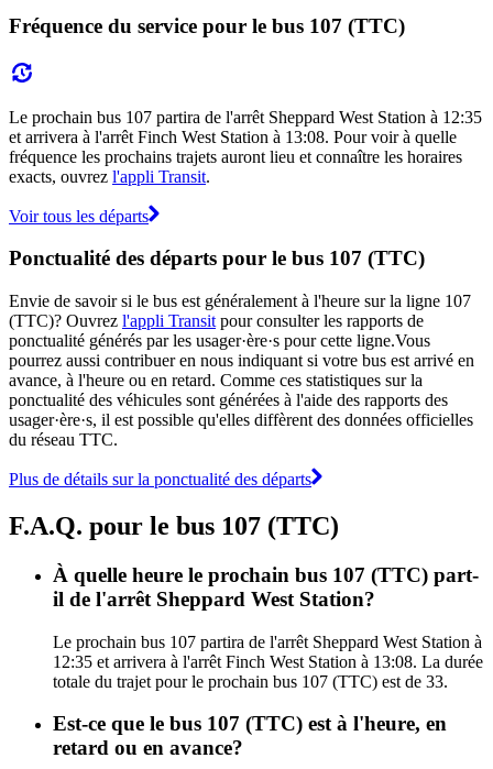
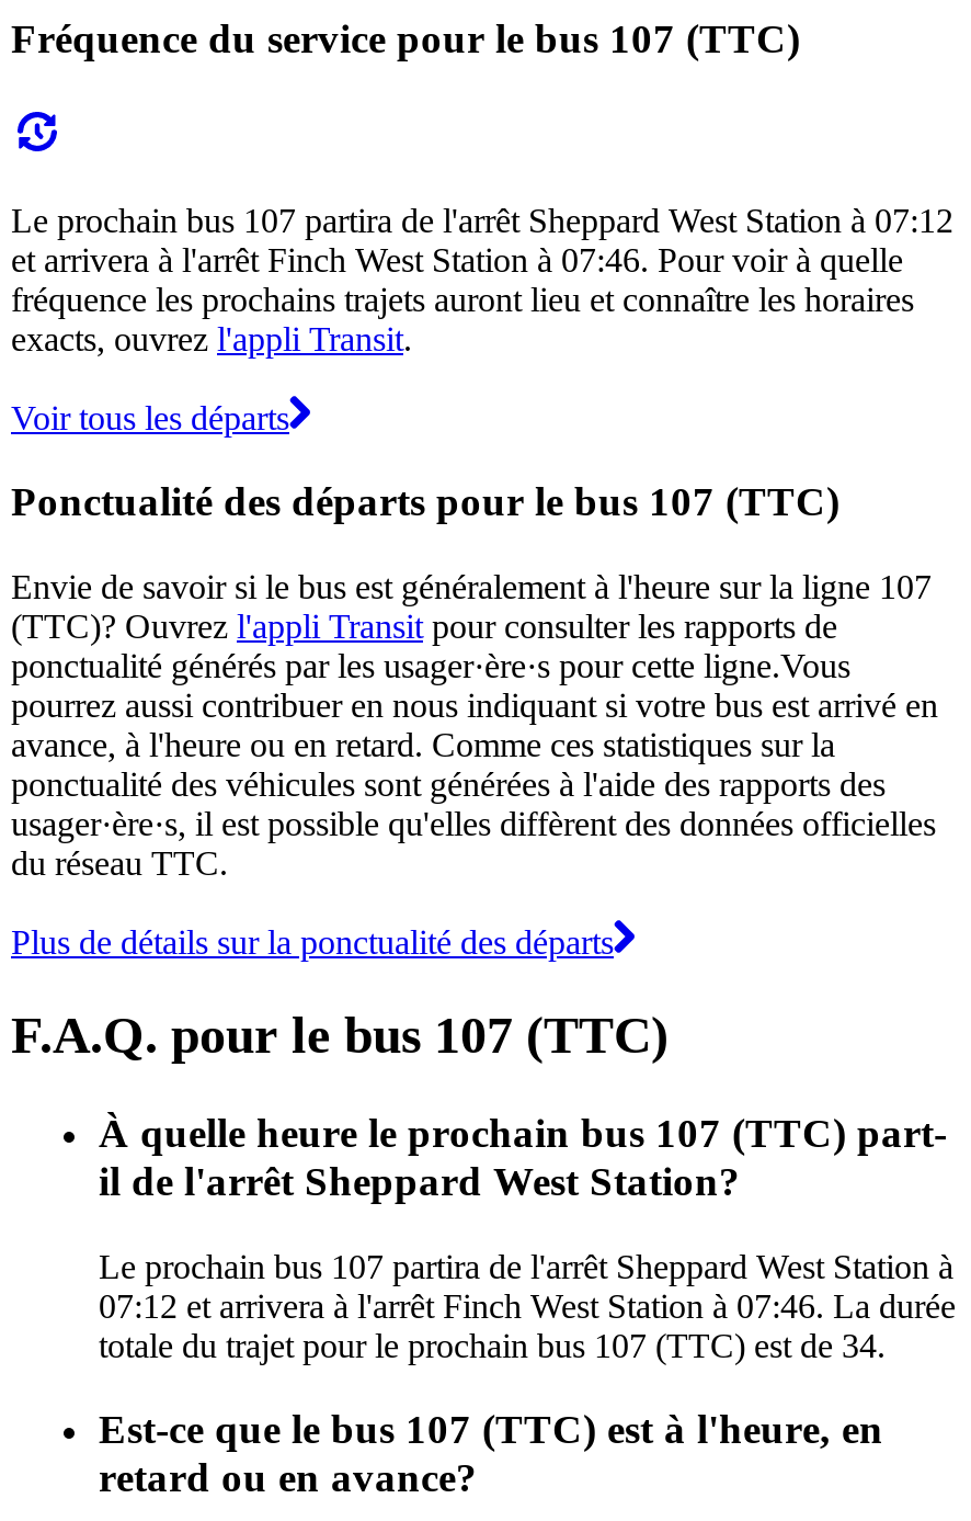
- Le prochain bus 107 partira de l'arrêt Sheppard West Station à 12:35
+ Le prochain bus 107 partira de l'arrêt Sheppard West Station à 07:12

- et arrivera à l'arrêt Finch West Station à 13:08. Pour voir à quelle
+ et arrivera à l'arrêt Finch West Station à 07:46. Pour voir à quelle

- 12:35 et arrivera à l'arrêt Finch West Station à 13:08. La durée
+ 07:12 et arrivera à l'arrêt Finch West Station à 07:46. La durée

- totale du trajet pour le prochain bus 107 (TTC) est de 33.
+ totale du trajet pour le prochain bus 107 (TTC) est de 34.
